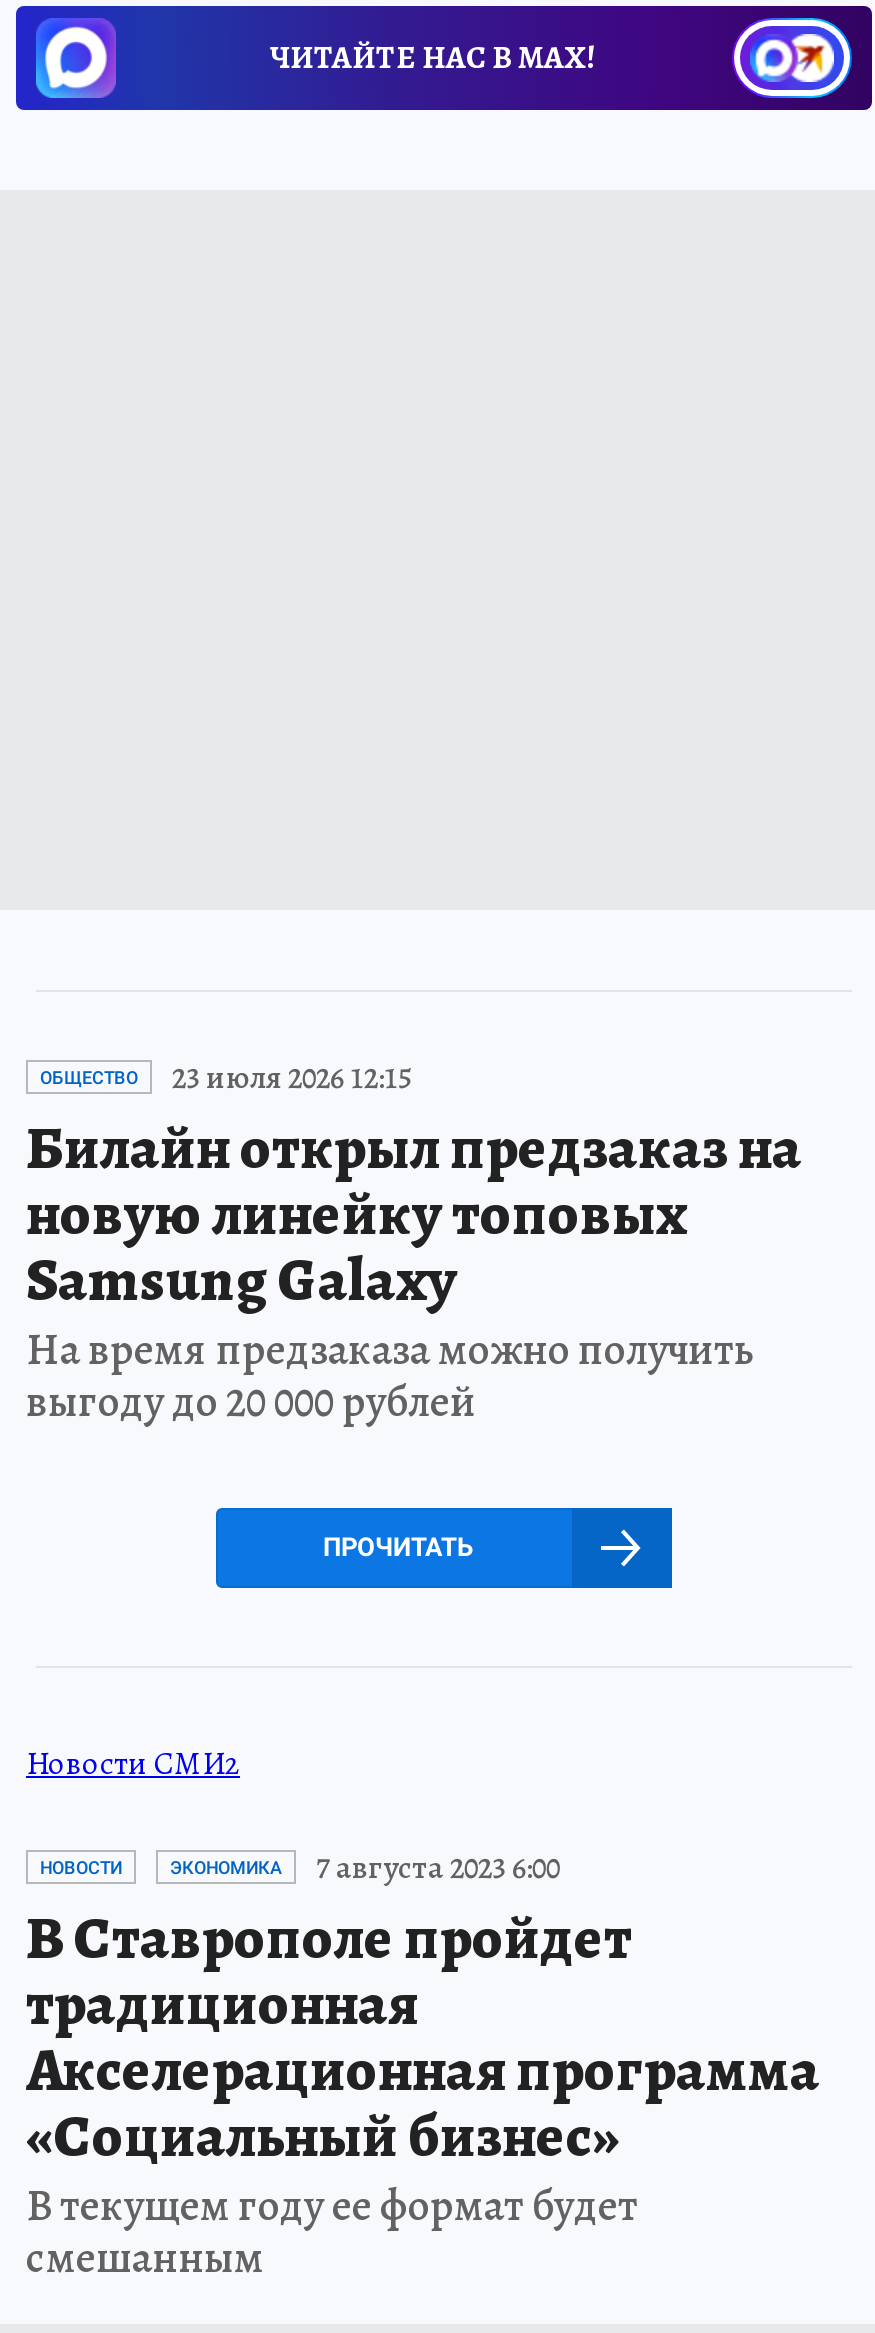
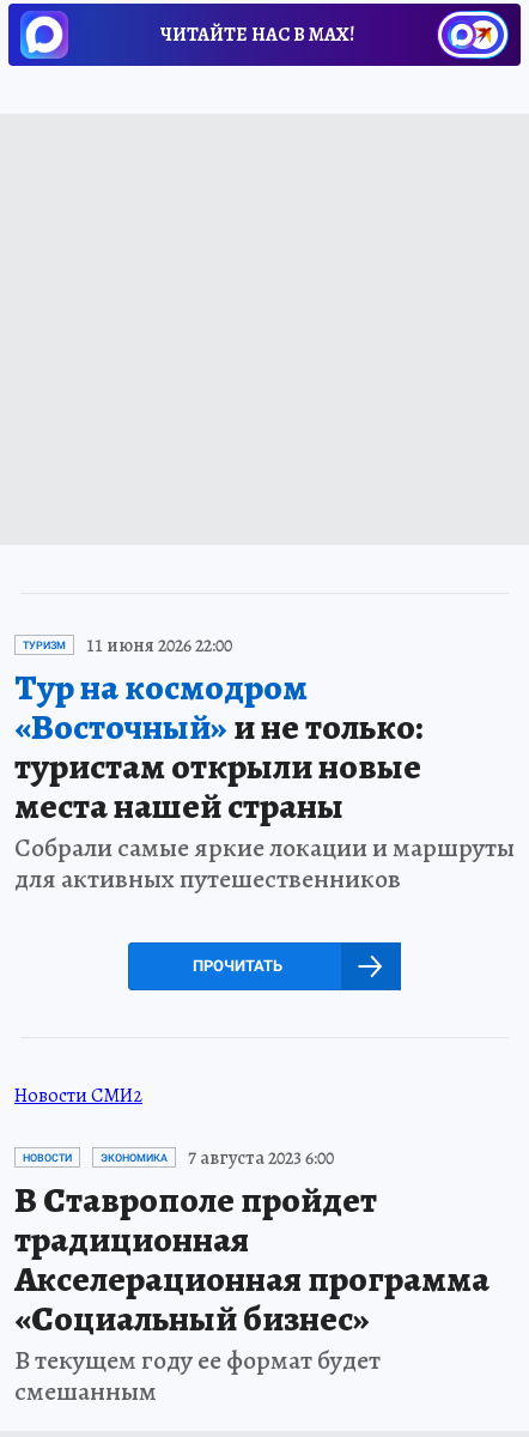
- ОБЩЕСТВО
- 23 июля 2026 12:15
- Билайн открыл предзаказ на
- новую линейку топовых
- Samsung Galaxy
- На время предзаказа можно получить
- выгоду до 20 000 рублей
+ ТУРИЗМ
+ 11 июня 2026 22:00
+ Тур на космодром
+ «Восточный»и не только:
+ туристам открыли новые
+ места нашей страны
+ Собрали самые яркие локации и маршруты
+ для активных путешественников
